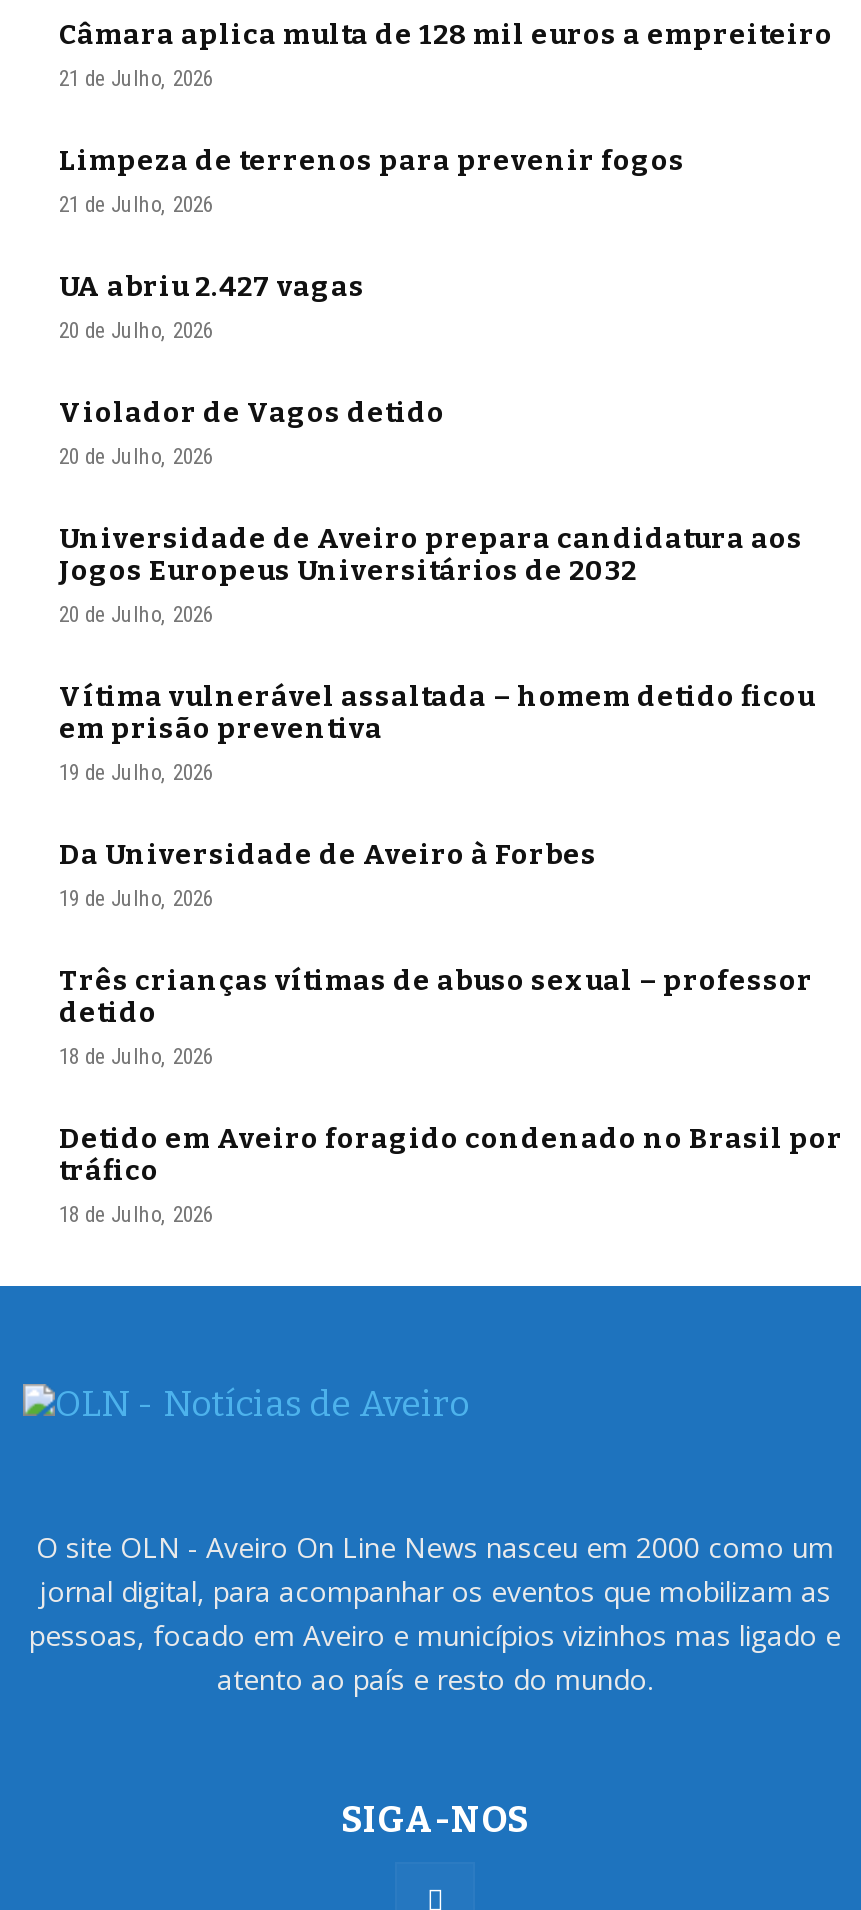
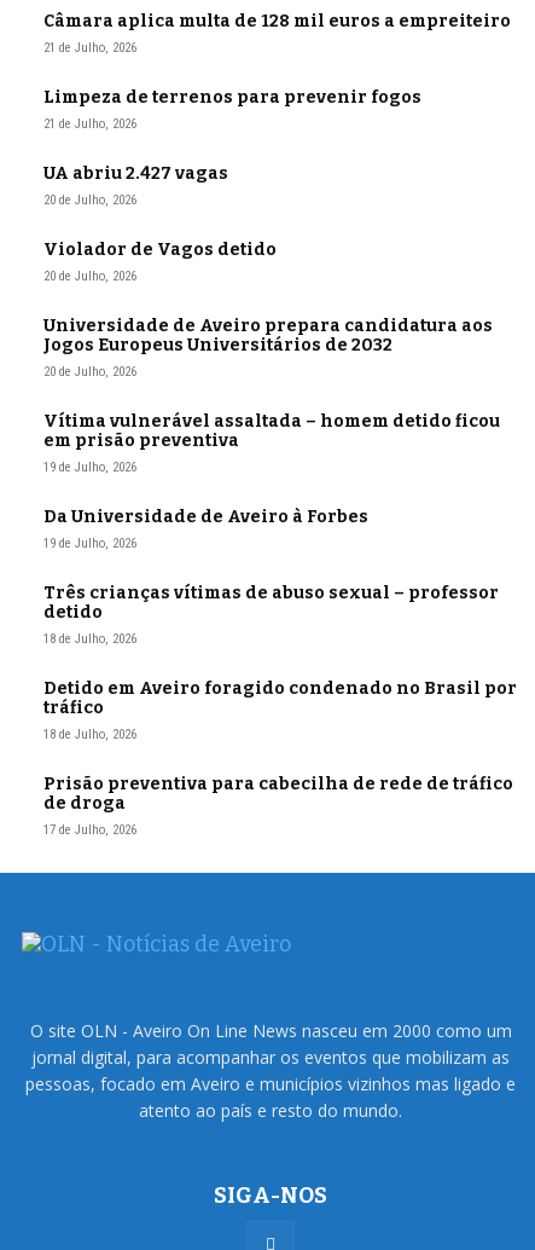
+ Prisão preventiva para cabecilha de rede de tráfico
+ de droga
+ 17 de Julho, 2026
